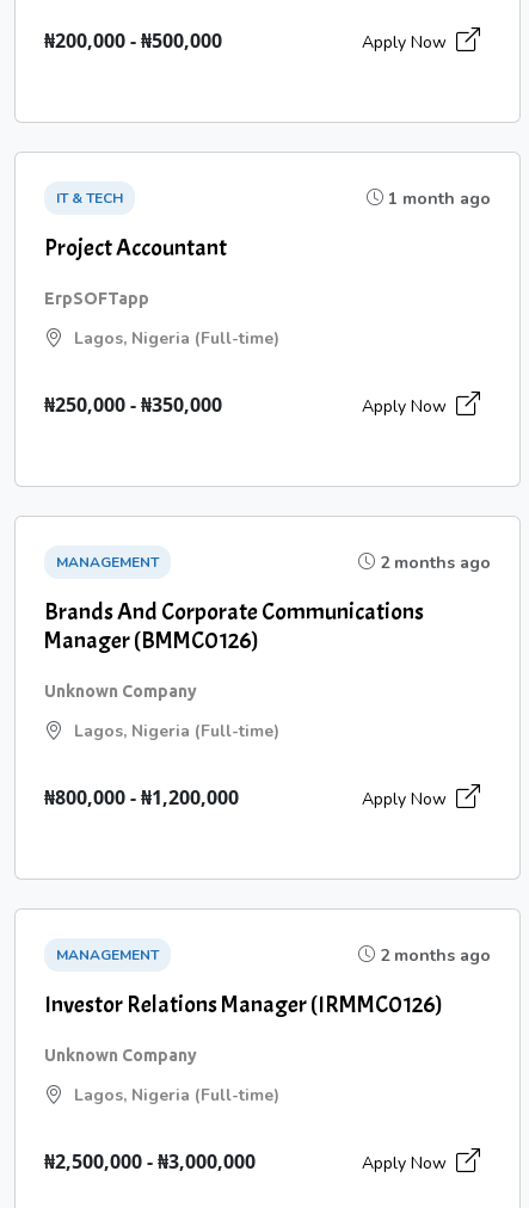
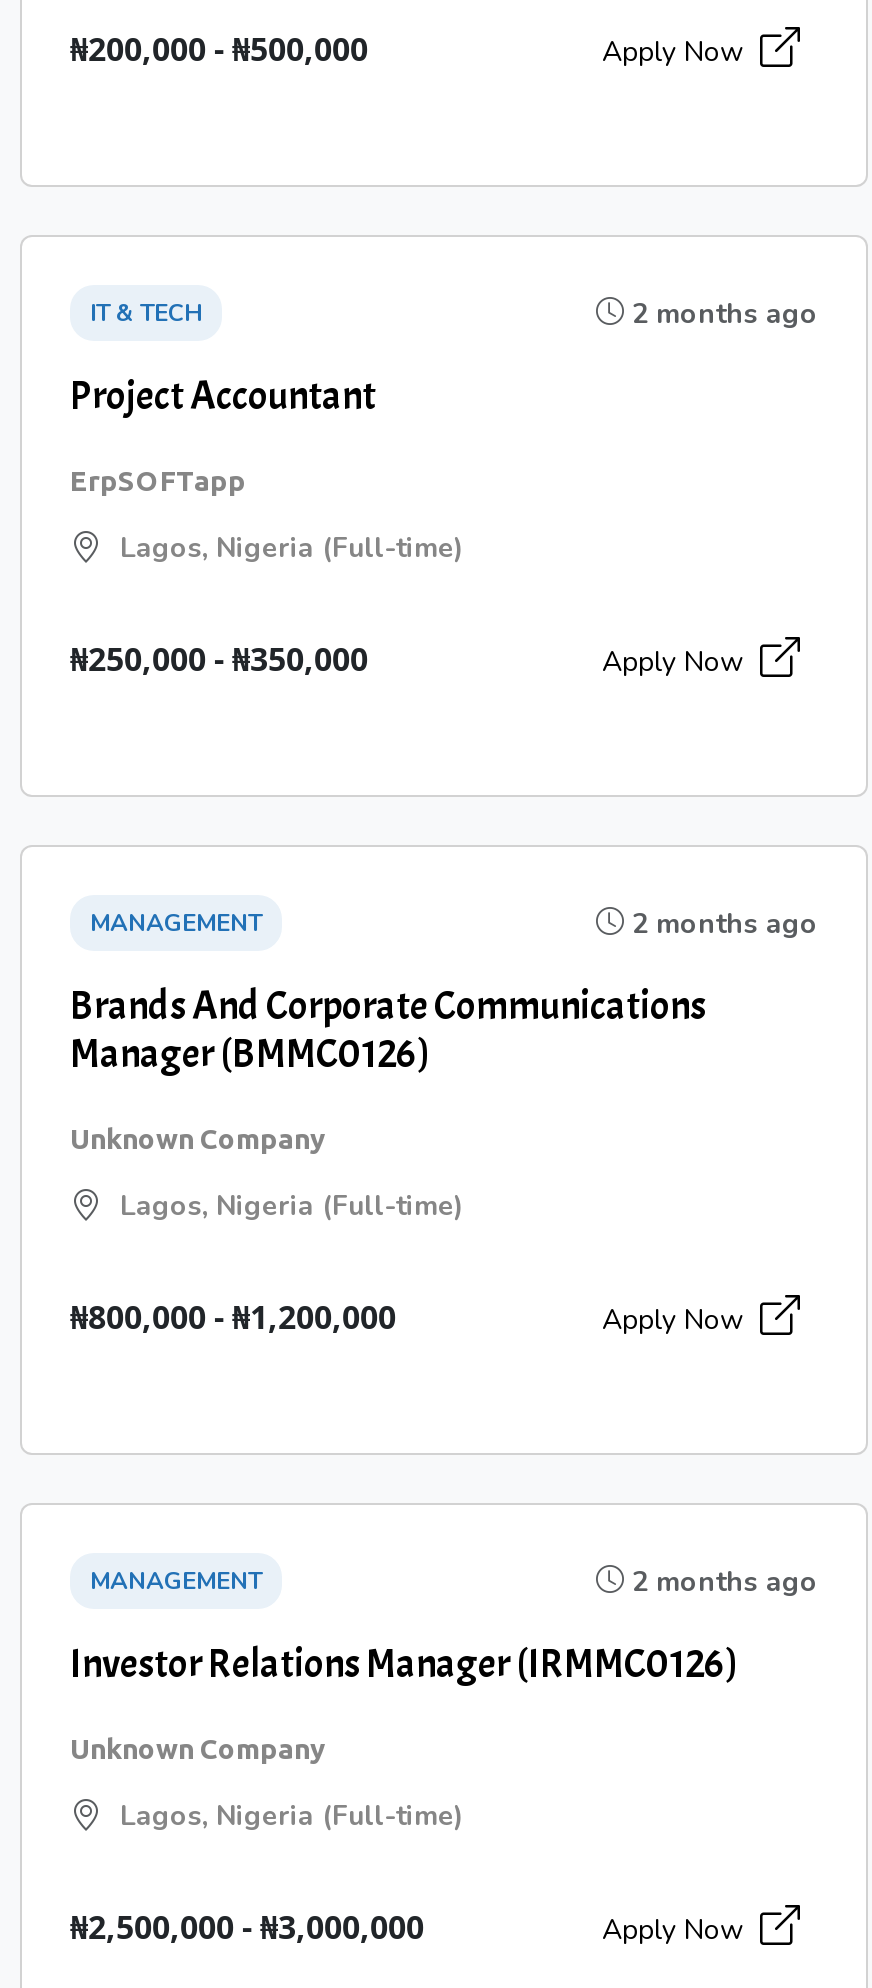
- 1 month ago
+ 2 months ago
